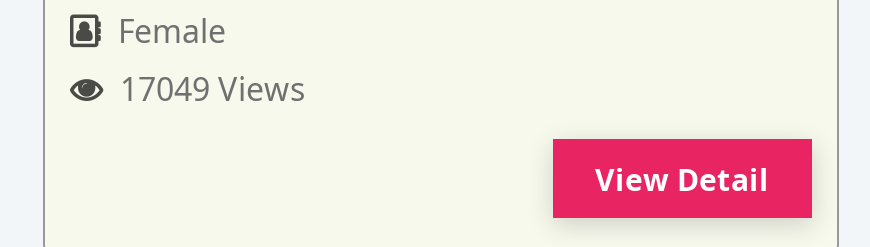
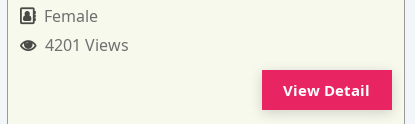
- 17049 Views
+ 4201 Views
